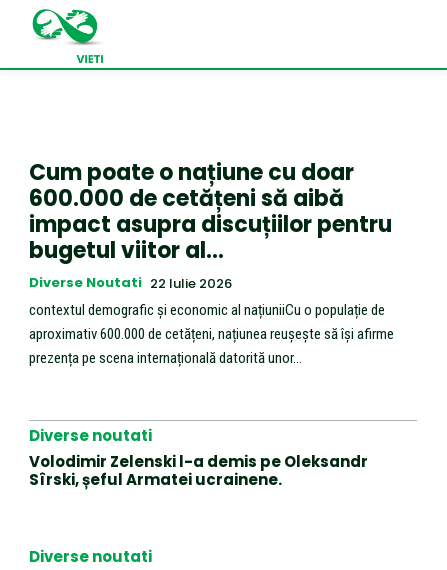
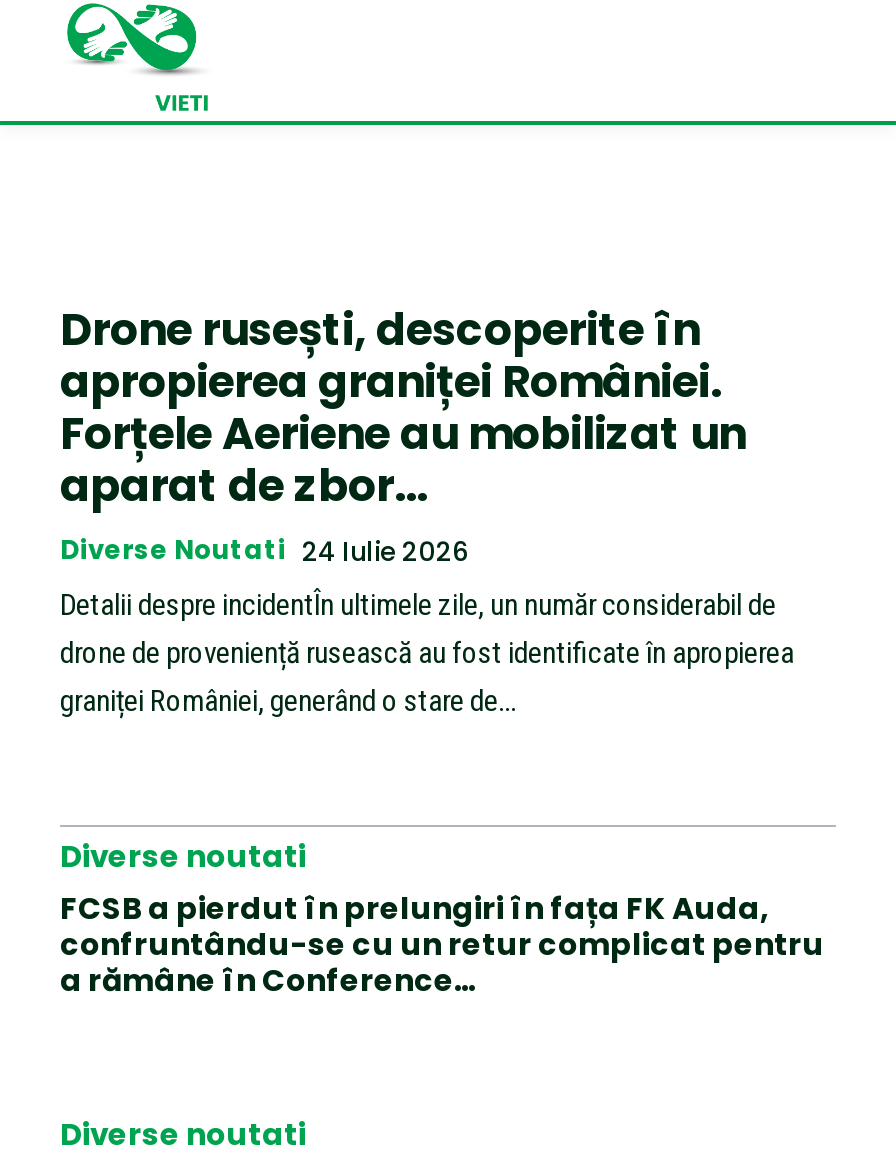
- Cum poate o națiune cu doar
- 600.000 de cetățeni să aibă
- impact asupra discuțiilor pentru
- bugetul viitor al…
- Diverse Noutati 22 Iulie 2026
- contextul demografic și economic al națiuniiCu o populație de
- aproximativ 600.000 de cetățeni, națiunea reușește să își afirme
- prezența pe scena internațională datorită unor...
+ Drone rusești, descoperite în
+ apropierea graniței României.
+ Forțele Aeriene au mobilizat un
+ aparat de zbor…
+ Diverse Noutati 24 Iulie 2026
+ Detalii despre incidentÎn ultimele zile, un număr considerabil de
+ drone de proveniență rusească au fost identificate în apropierea
+ graniței României, generând o stare de...

- Volodimir Zelenski l-a demis pe Oleksandr
- Sîrski, șeful Armatei ucrainene.
+ FCSB a pierdut în prelungiri în fața FK Auda,
+ confruntându-se cu un retur complicat pentru
+ a rămâne în Conference…
